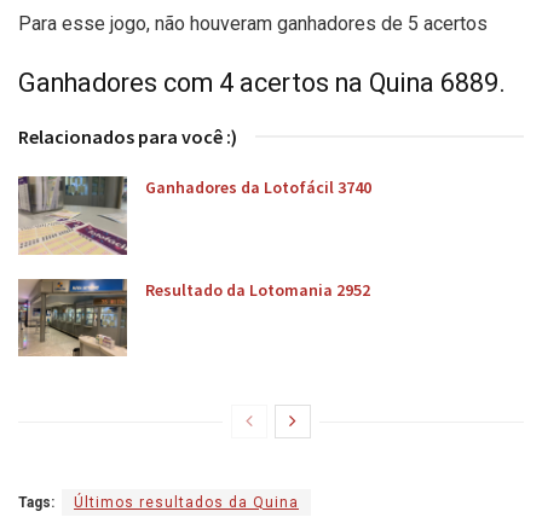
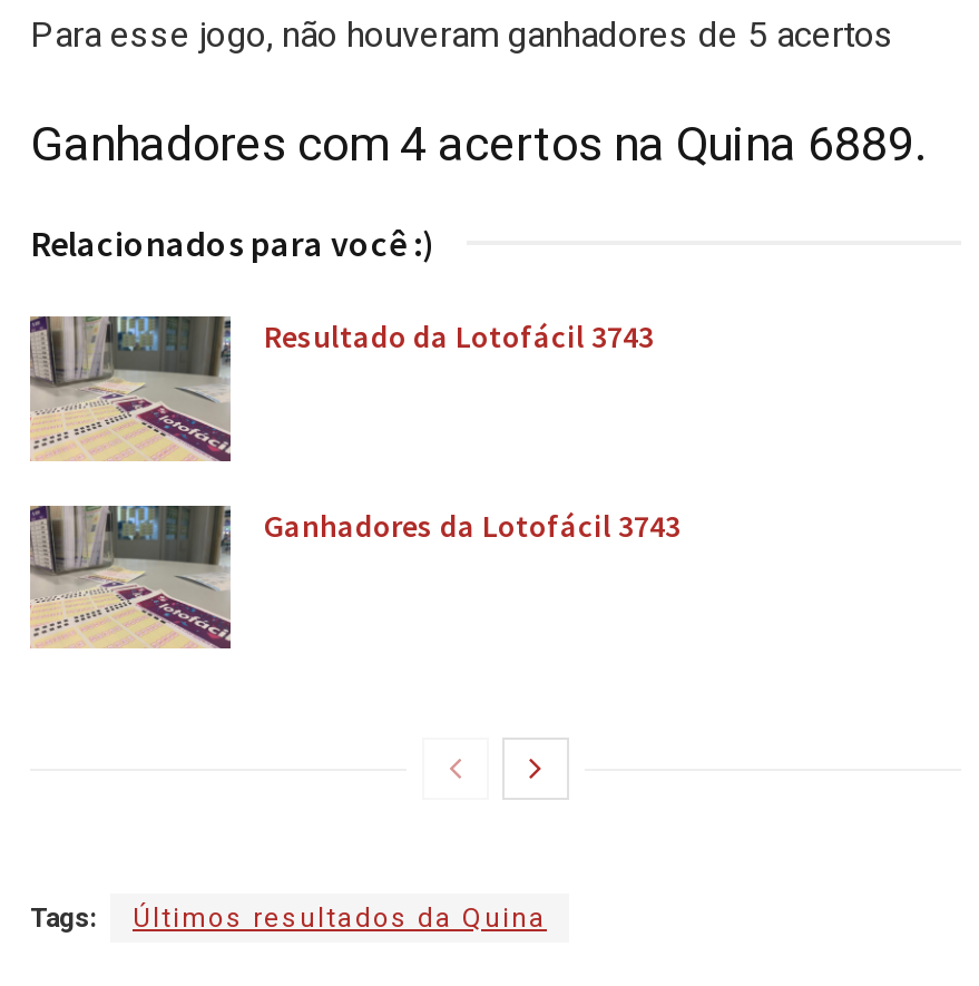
- Ganhadores da Lotofácil 3740
+ Resultado da Lotofácil 3743

- [image]
- Resultado da Lotomania 2952
+ [image]
+ Ganhadores da Lotofácil 3743
